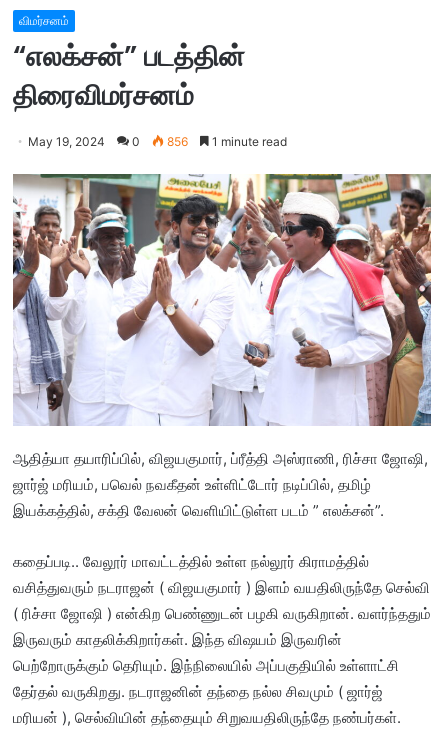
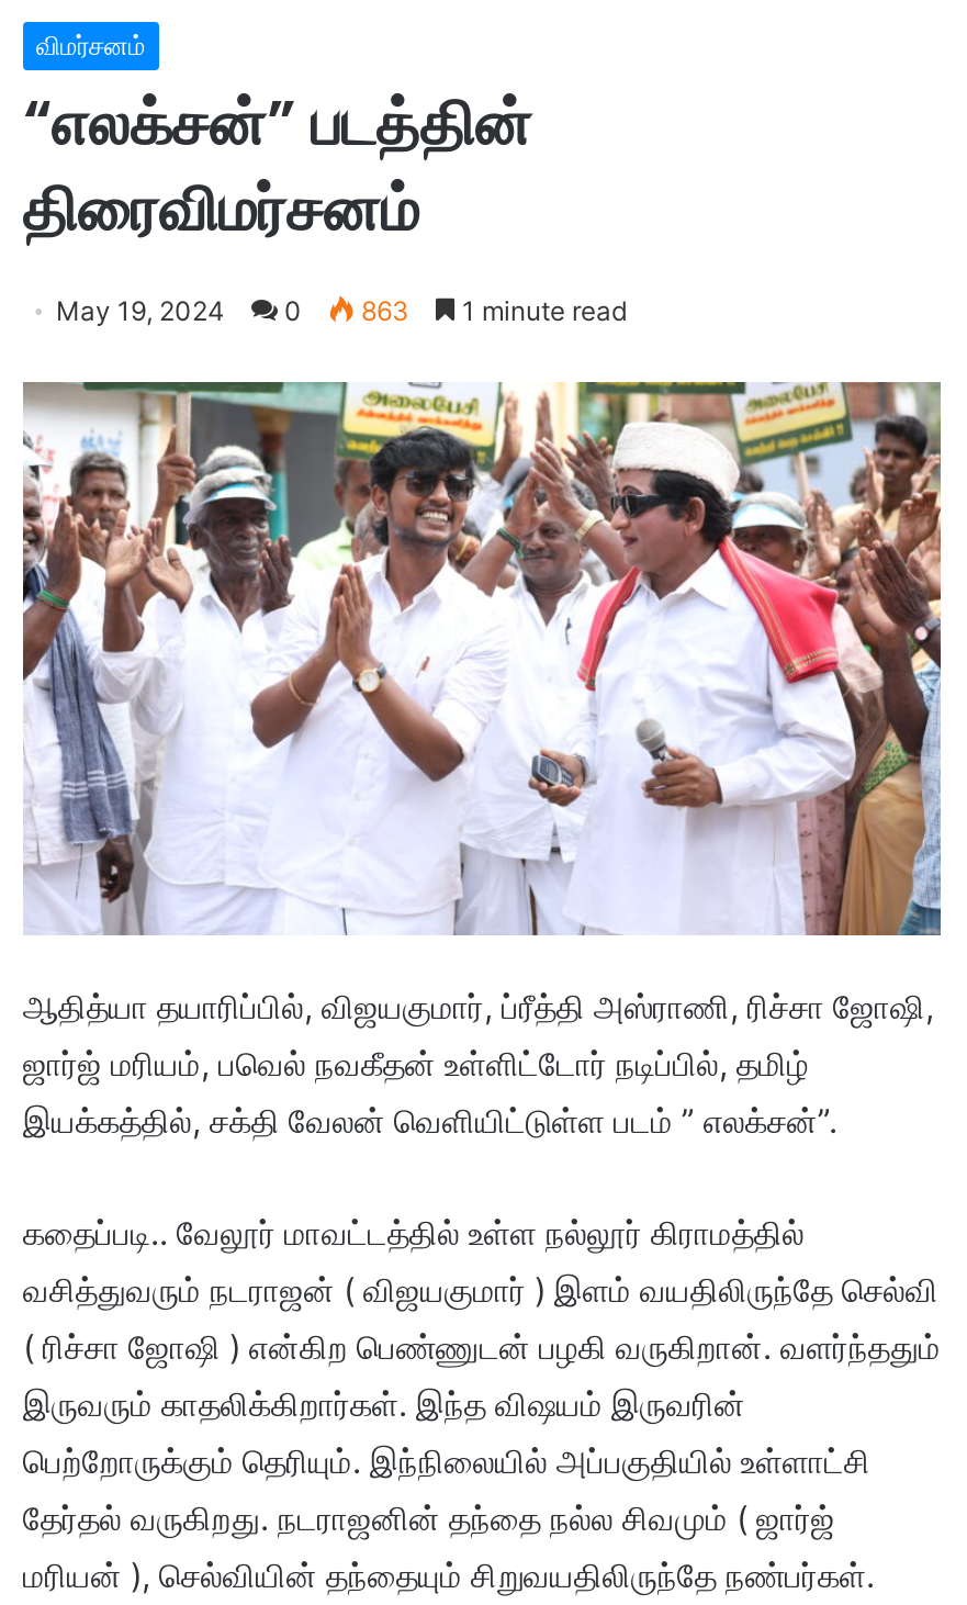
- May 19, 2024 0 856 1 minute read
+ May 19, 2024 0 863 1 minute read
